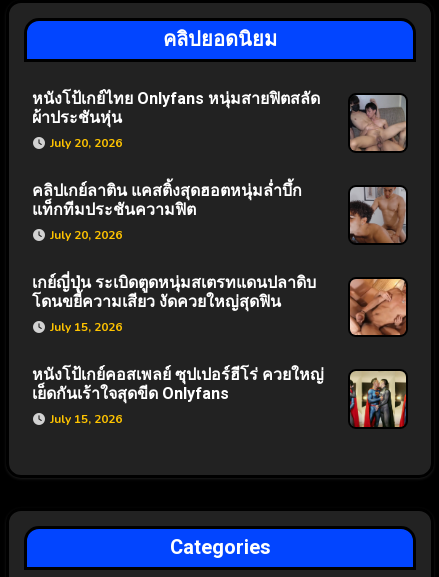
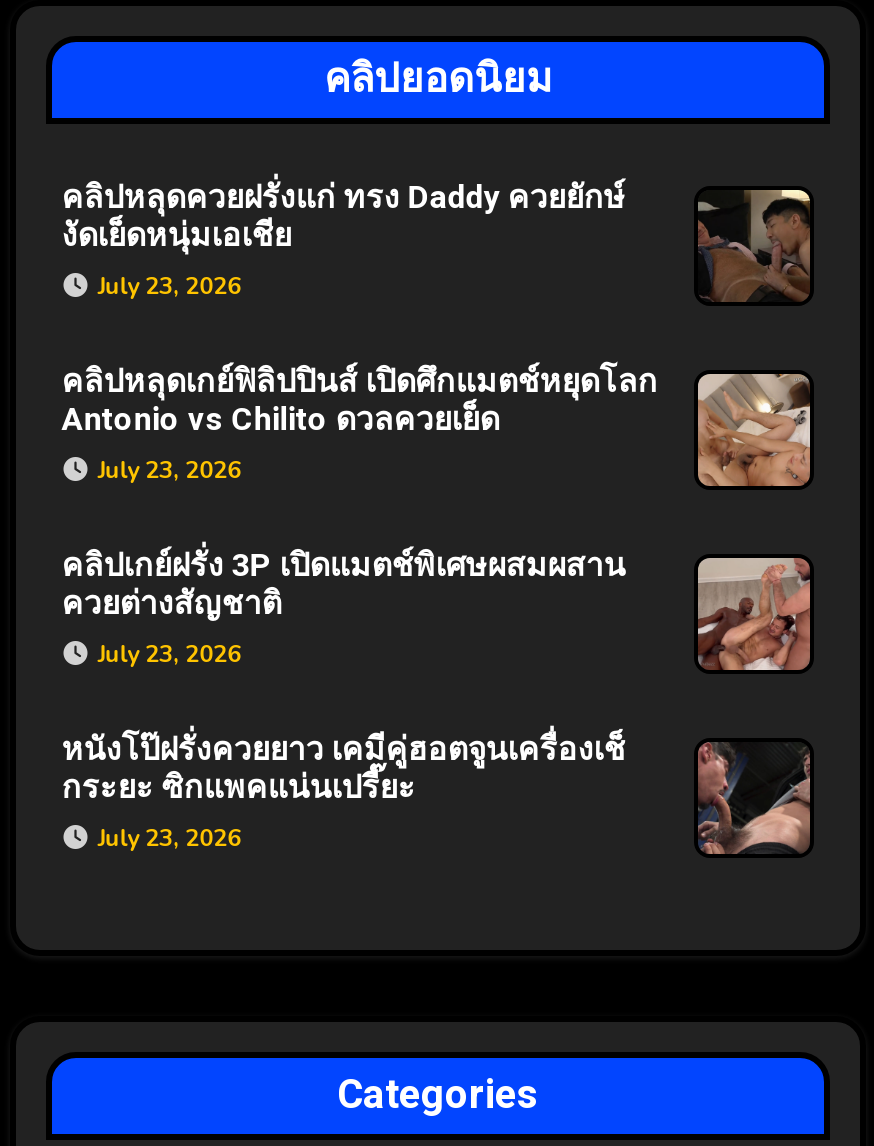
- [image]
- หนังโป้เกย์ไทย Onlyfans หนุ่มสายฟิตสลัด
- ผ้าประชันหุ่น
- July 20, 2026
+ [image]
+ คลิปหลุดควยฝรั่งแก่ ทรง Daddy ควยยักษ์
+ งัดเย็ดหนุ่มเอเชีย
+ July 23, 2026

- คลิปเกย์ลาติน แคสติ้งสุดฮอตหนุ่มล่ำบึ้ก
- แท็กทีมประชันความฟิต
- July 20, 2026
+ คลิปหลุดเกย์ฟิลิปปินส์ เปิดศึกแมตช์หยุดโลก
+ Antonio vs Chilito ดวลควยเย็ด
+ July 23, 2026

- [image]
+ [image]

- [image]
- เกย์ญี่ปุ่น ระเบิดตูดหนุ่มสเตรทแดนปลาดิบ
- โดนขยี้ความเสียว งัดควยใหญ่สุดฟิน
- July 15, 2026
+ [image]
+ คลิปเกย์ฝรั่ง 3P เปิดแมตช์พิเศษผสมผสาน
+ ควยต่างสัญชาติ
+ July 23, 2026

- [image]
- หนังโป้เกย์คอสเพลย์ ซุปเปอร์ฮีโร่ ควยใหญ่
- เย็ดกันเร้าใจสุดขีด Onlyfans
- July 15, 2026
+ [image]
+ หนังโป๊ฝรั่งควยยาว เคมีคู่ฮอตจูนเครื่องเช็
+ กระยะ ซิกแพคแน่นเปรี๊ยะ
+ July 23, 2026
